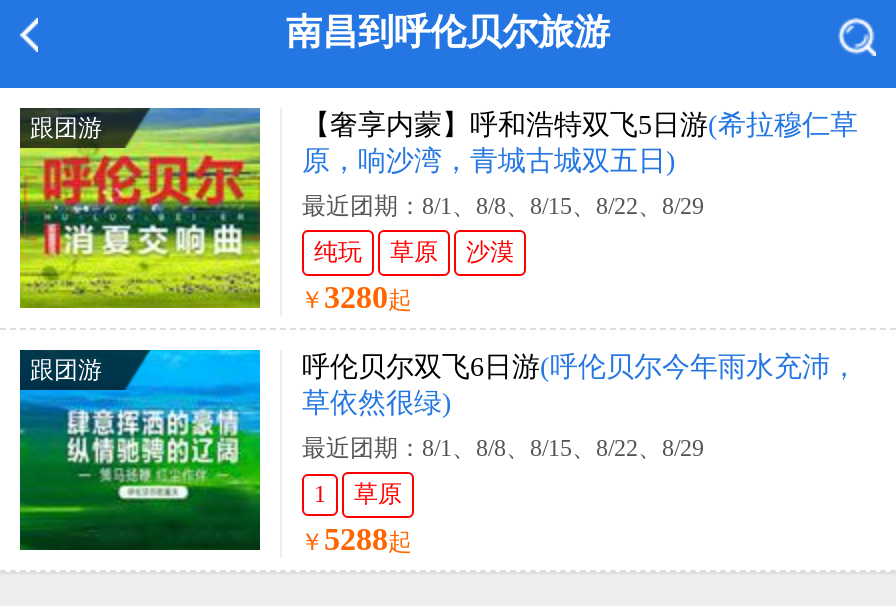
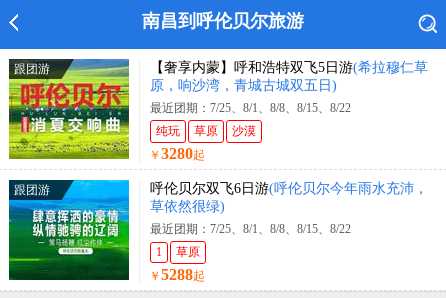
- 最近团期：8/1、8/8、8/15、8/22、8/29
+ 最近团期：7/25、8/1、8/8、8/15、8/22

- 最近团期：8/1、8/8、8/15、8/22、8/29
+ 最近团期：7/25、8/1、8/8、8/15、8/22
